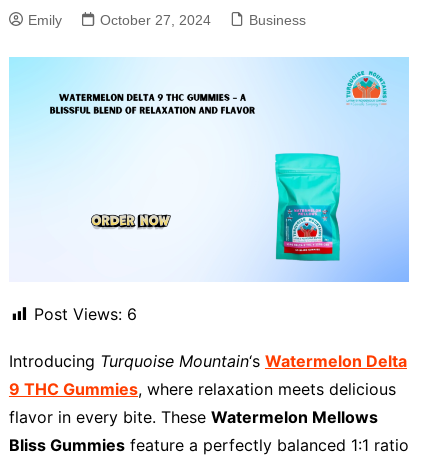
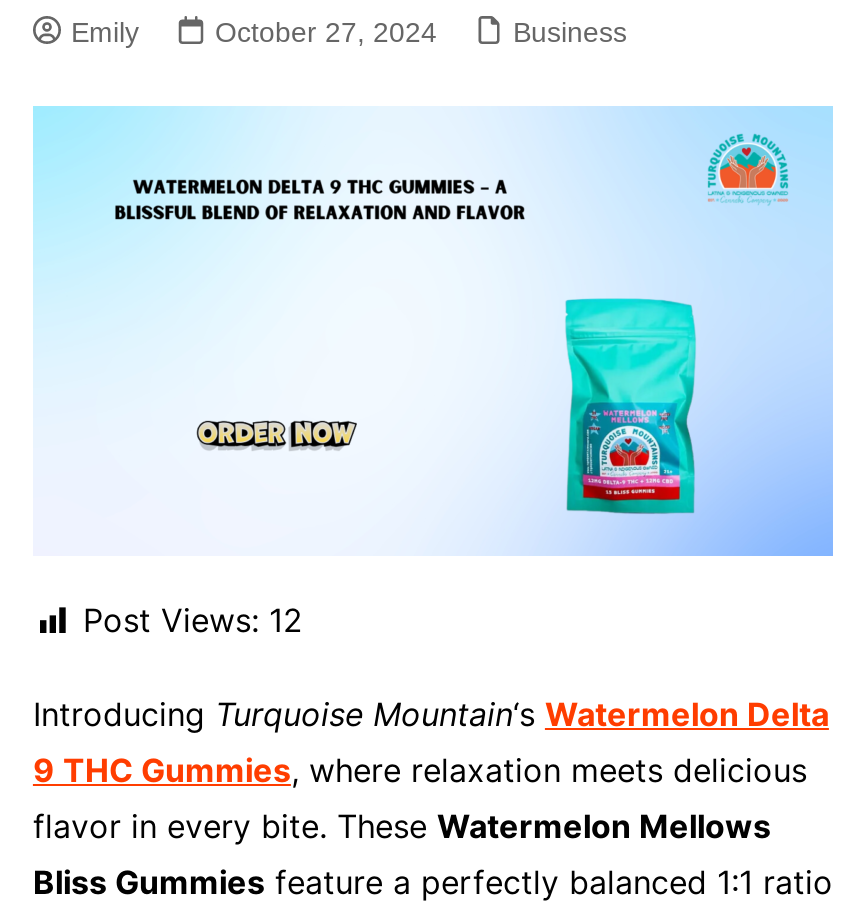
- Post Views: 6
+ Post Views: 12
